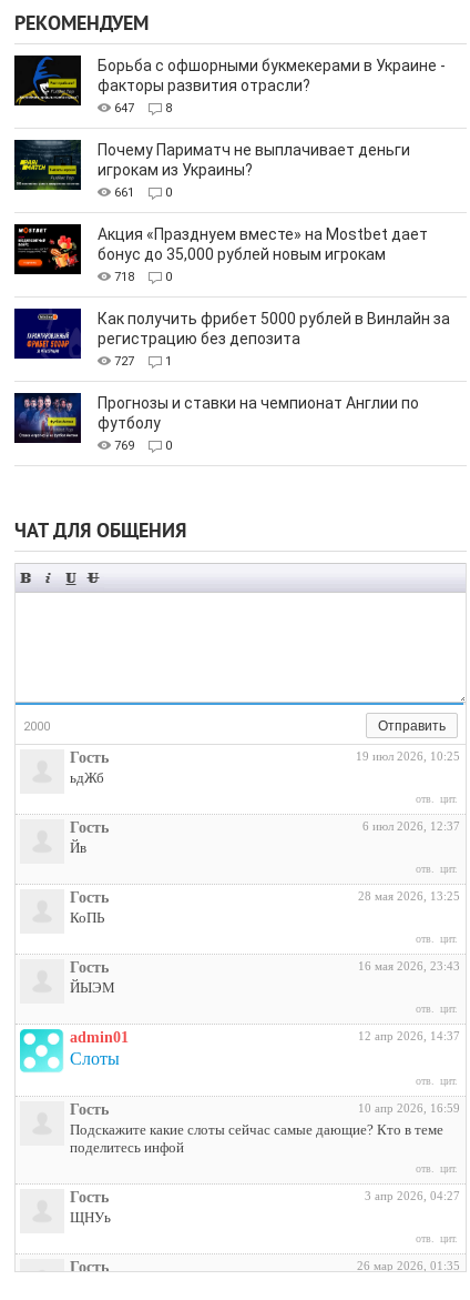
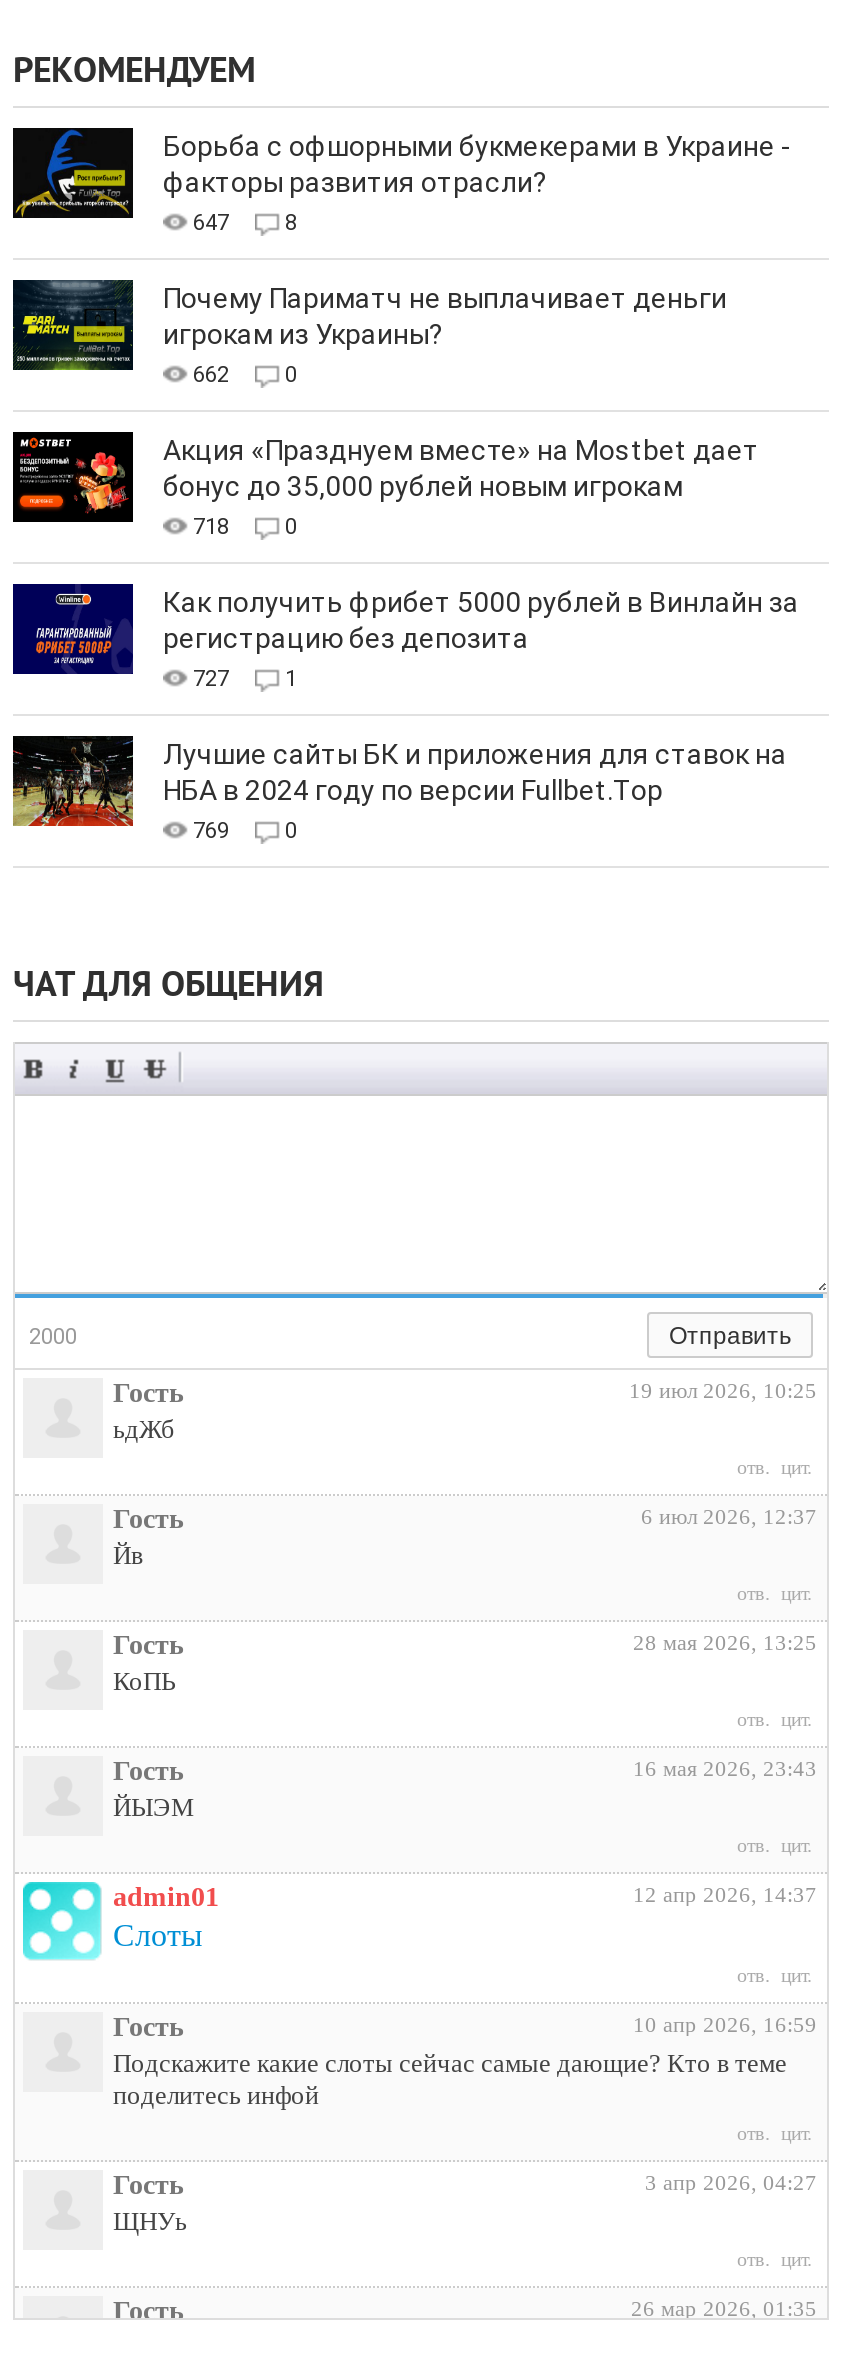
- 661
+ 662

- [image]
- Прогнозы и ставки на чемпионат Англии по
- футболу
+ [image]
+ Лучшие сайты БК и приложения для ставок на
+ НБА в 2024 году по версии Fullbet.Top
